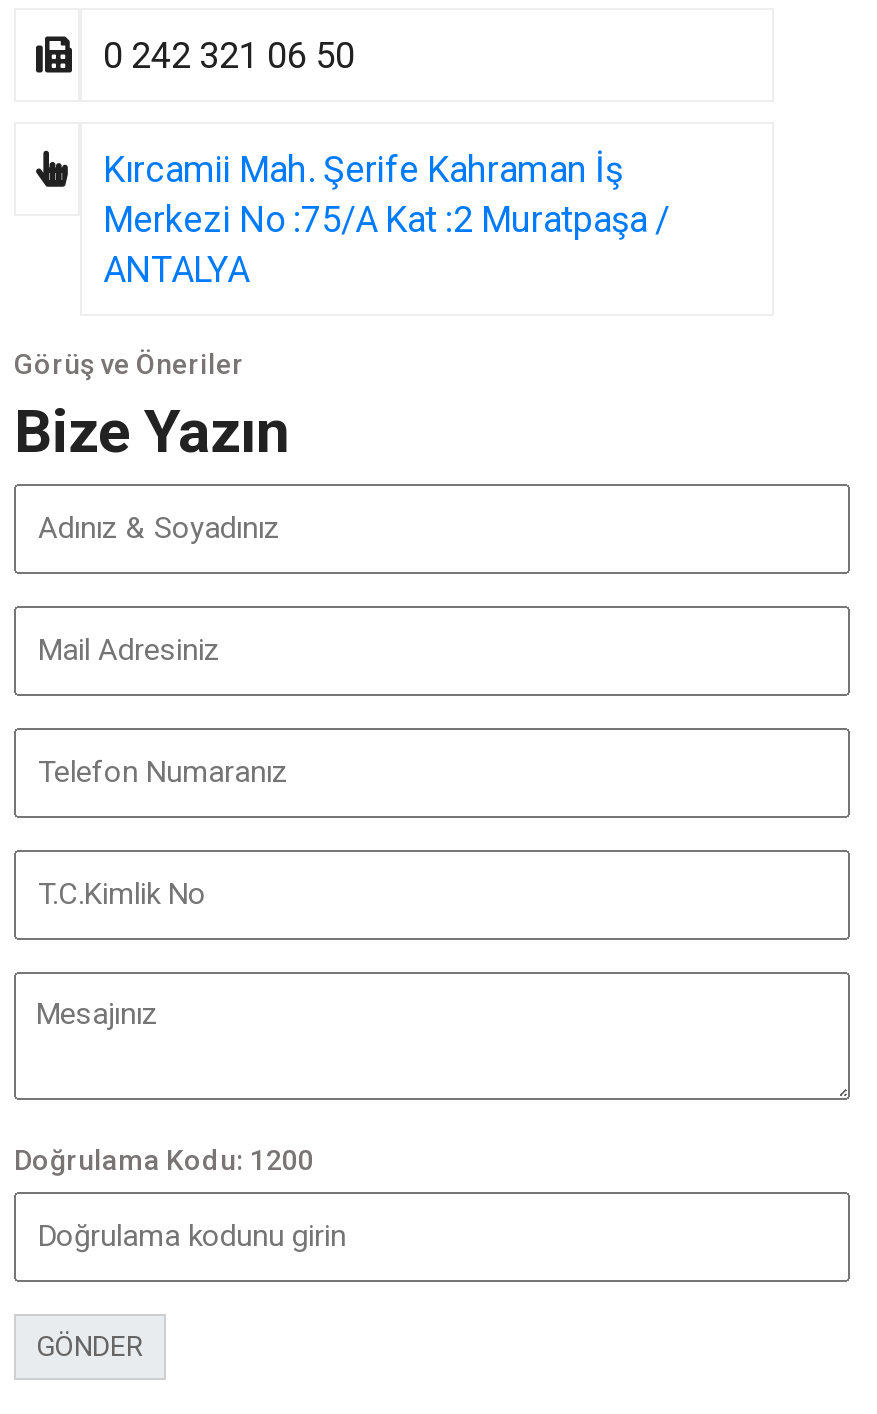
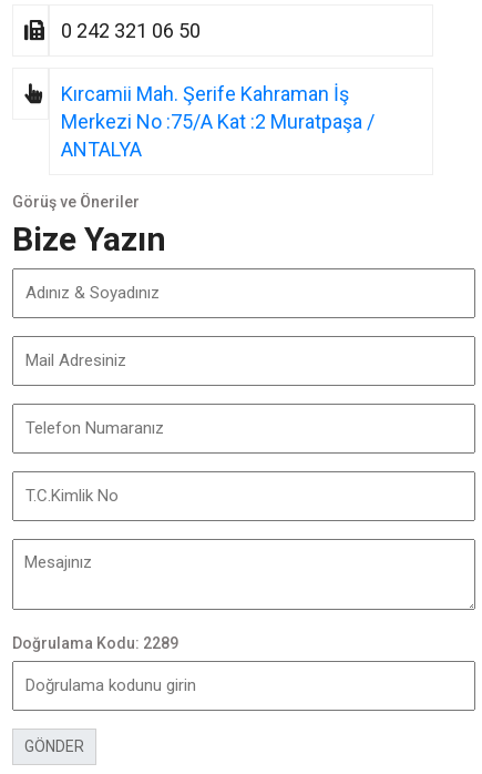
- Doğrulama Kodu: 1200
+ Doğrulama Kodu: 2289
